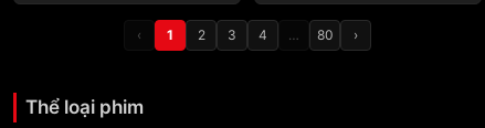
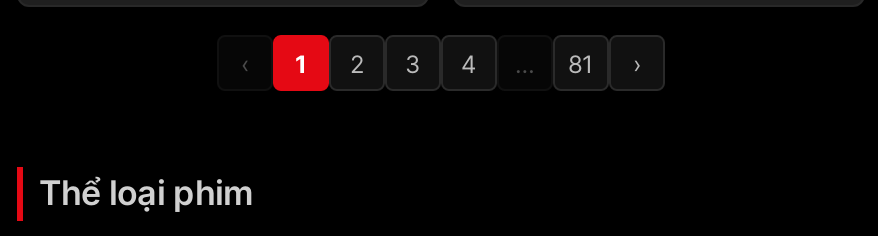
- 80
+ 81
